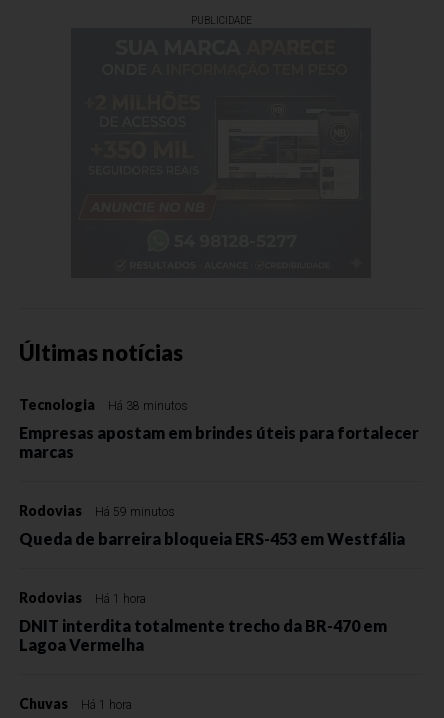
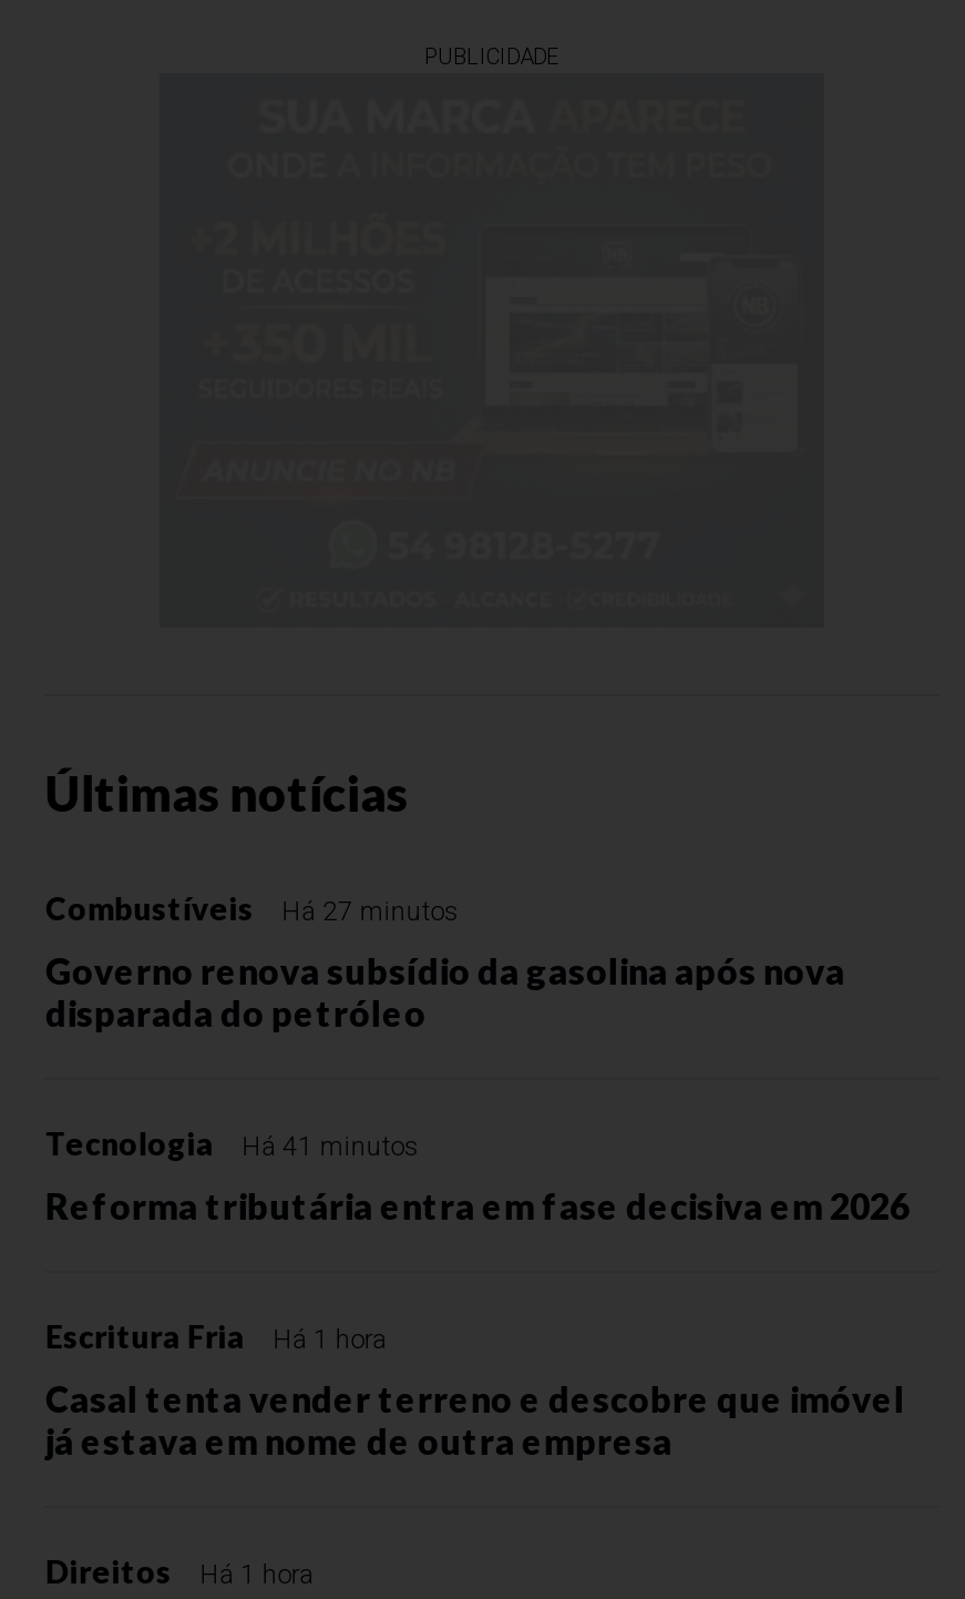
+ Combustíveis
+ Há 27 minutos
+ Governo renova subsídio da gasolina após nova
+ disparada do petróleo

- Há 38 minutos
- Empresas apostam em brindes úteis para fortalecer
- marcas
- Rodovias
- Há 59 minutos
- Queda de barreira bloqueia ERS-453 em Westfália
- Rodovias
+ Há 41 minutos
+ Reforma tributária entra em fase decisiva em 2026
+ Escritura Fria

moved down: Tecnologia

- DNIT interdita totalmente trecho da BR-470 em
- Lagoa Vermelha
+ Casal tenta vender terreno e descobre que imóvel
+ já estava em nome de outra empresa

- Chuvas
+ Direitos
